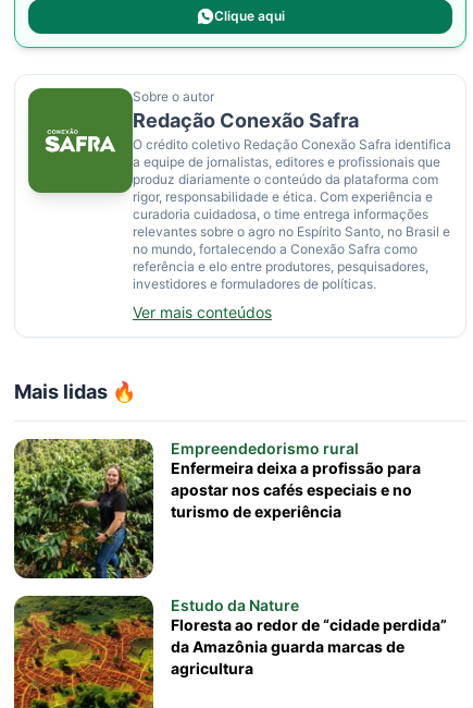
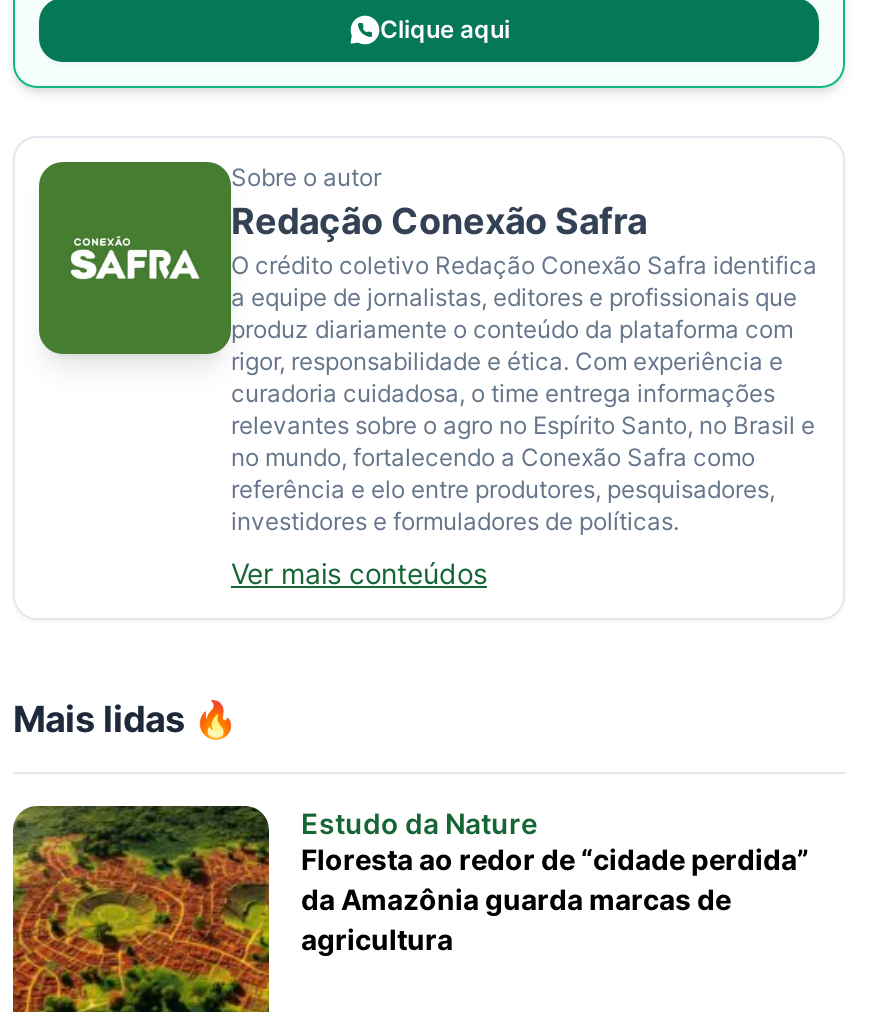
- [image]
- Empreendedorismo rural
- Enfermeira deixa a profissão para
- apostar nos cafés especiais e no
- turismo de experiência
